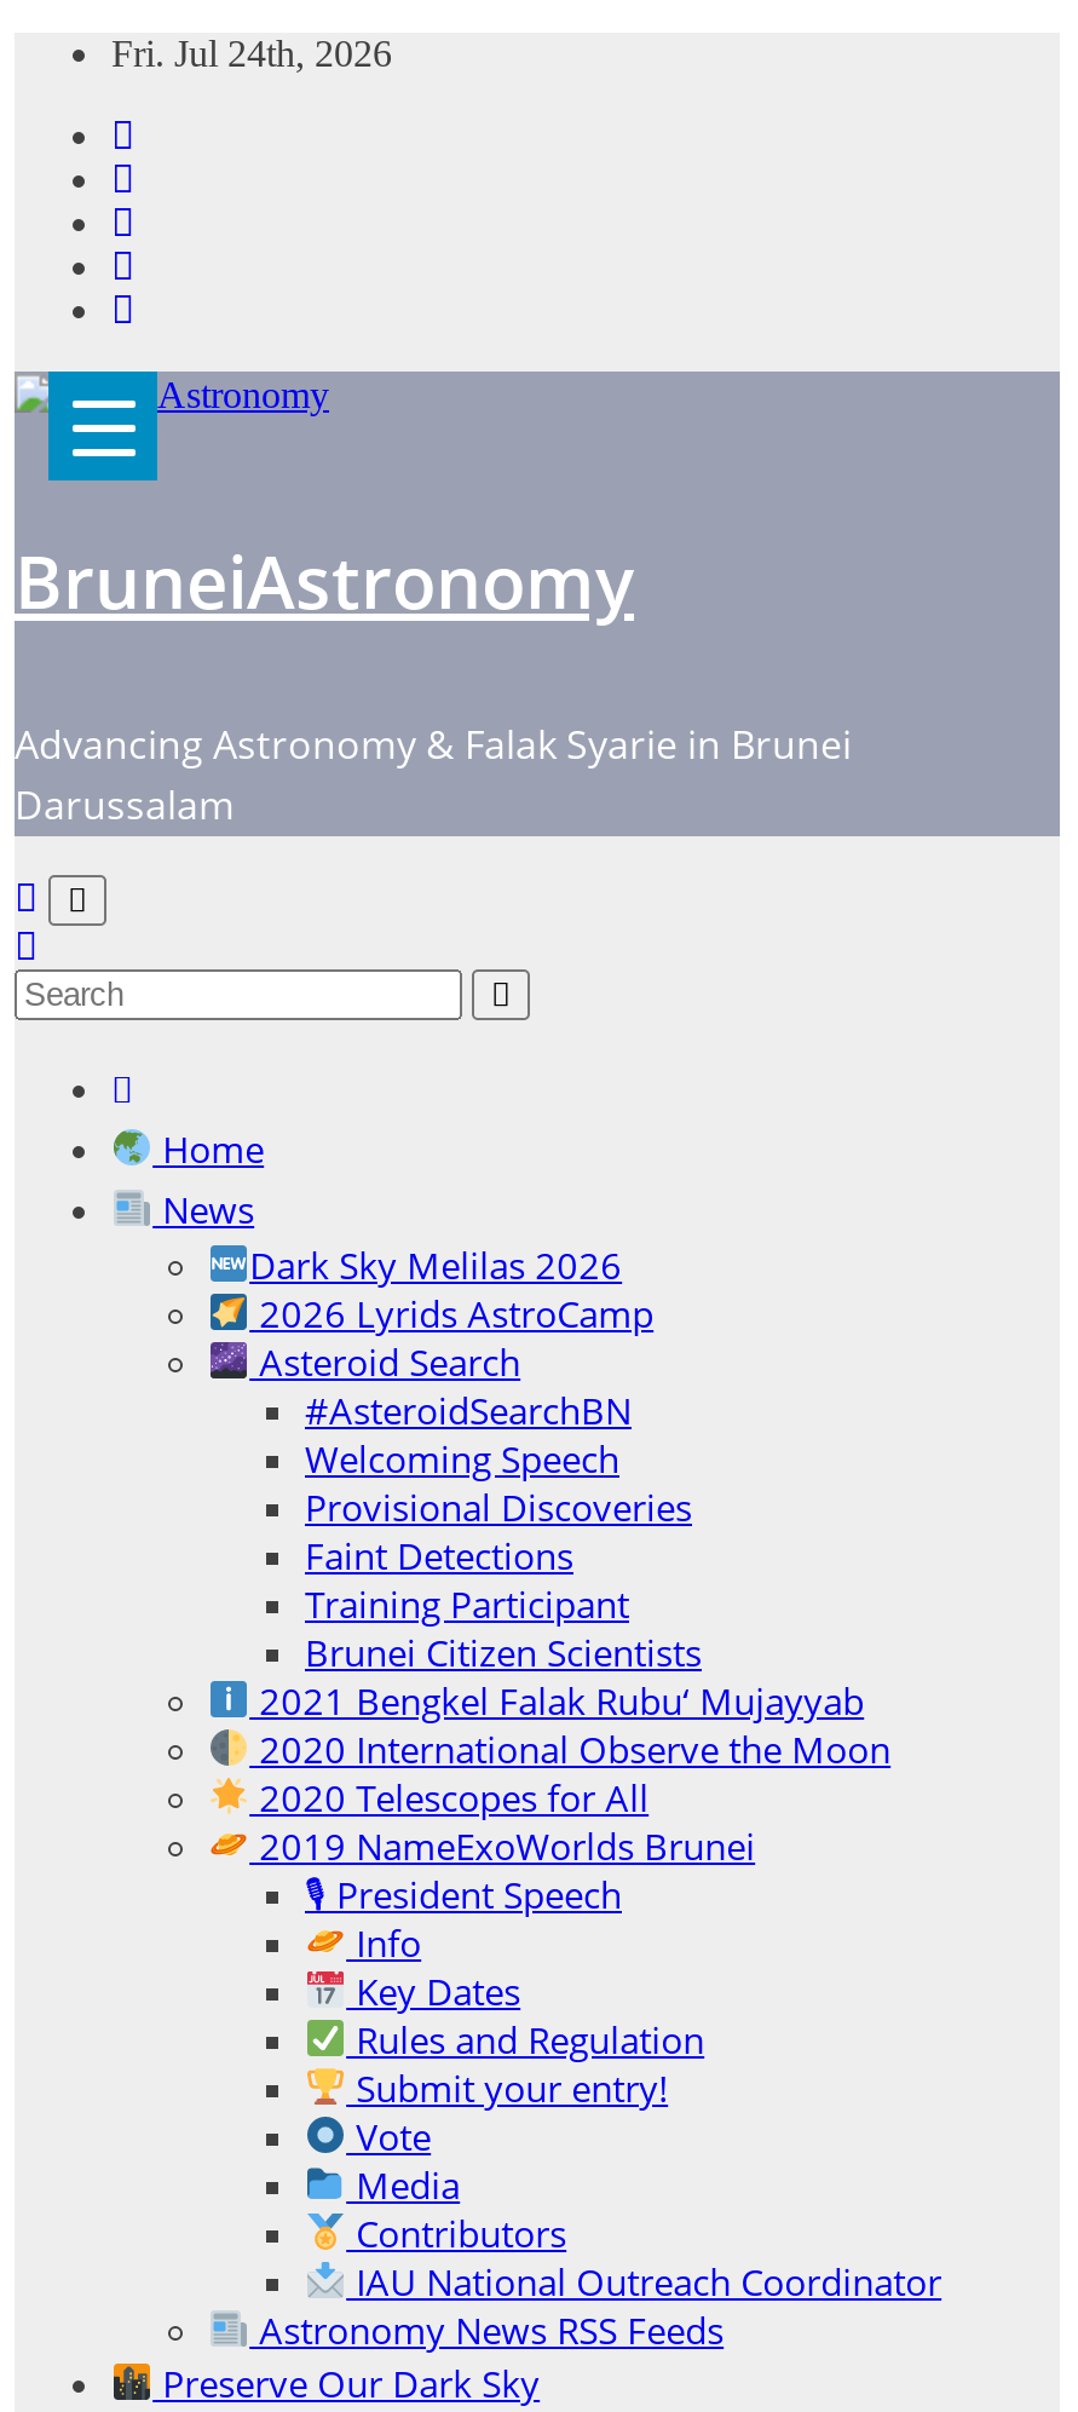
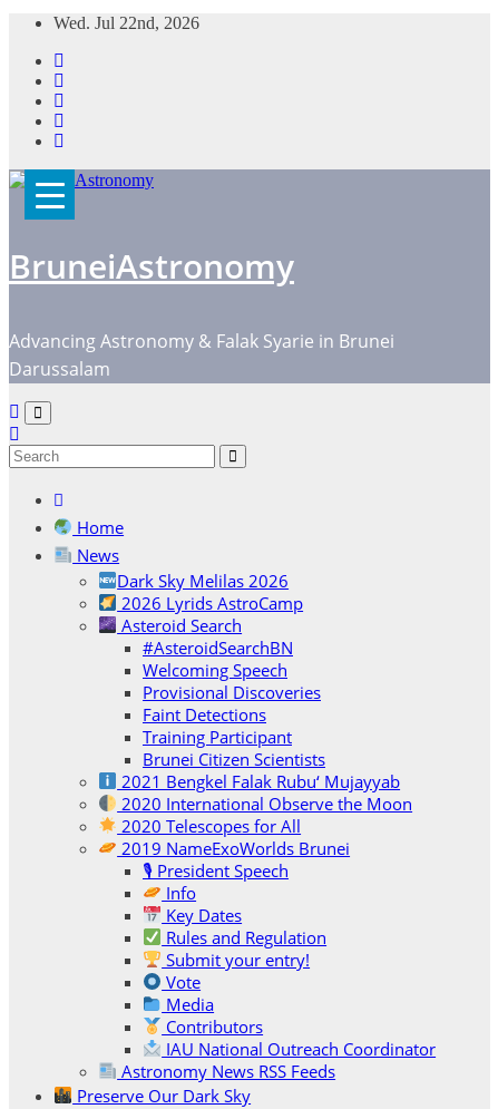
- Fri. Jul 24th, 2026
+ Wed. Jul 22nd, 2026
